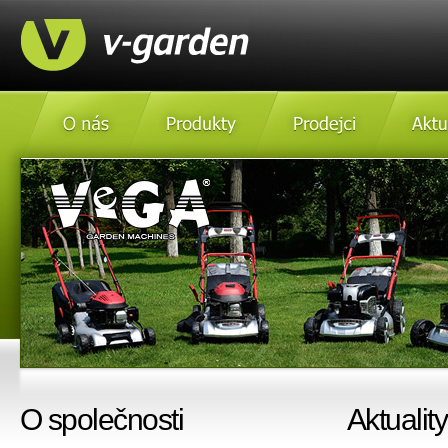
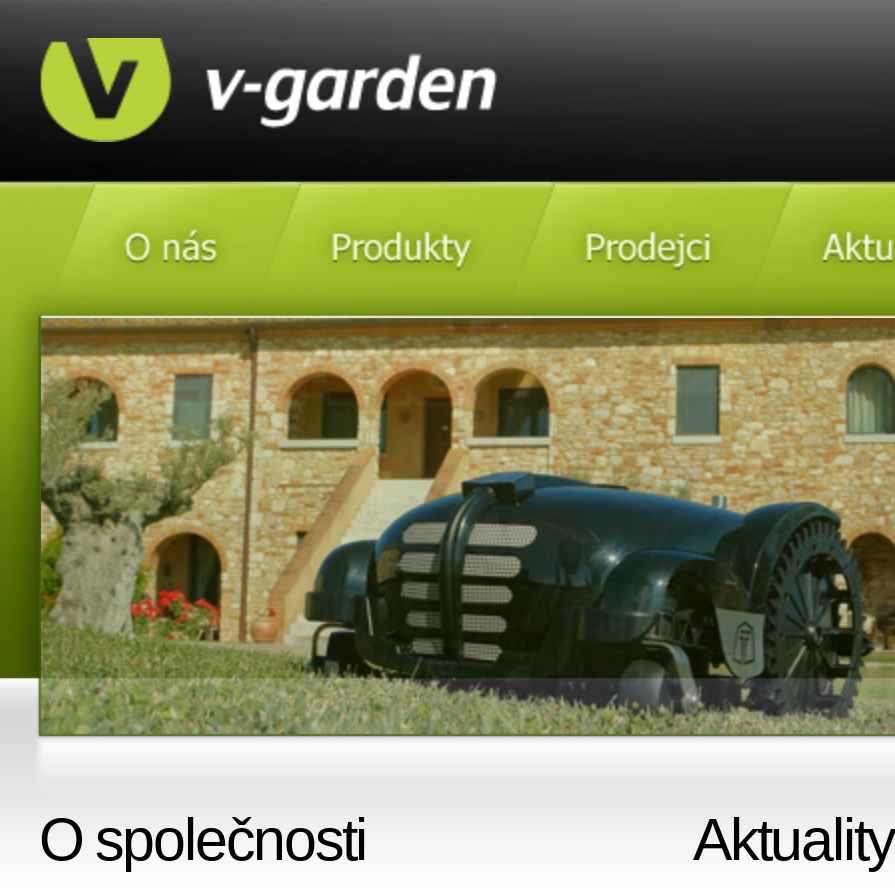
- [image]
+ [image]
